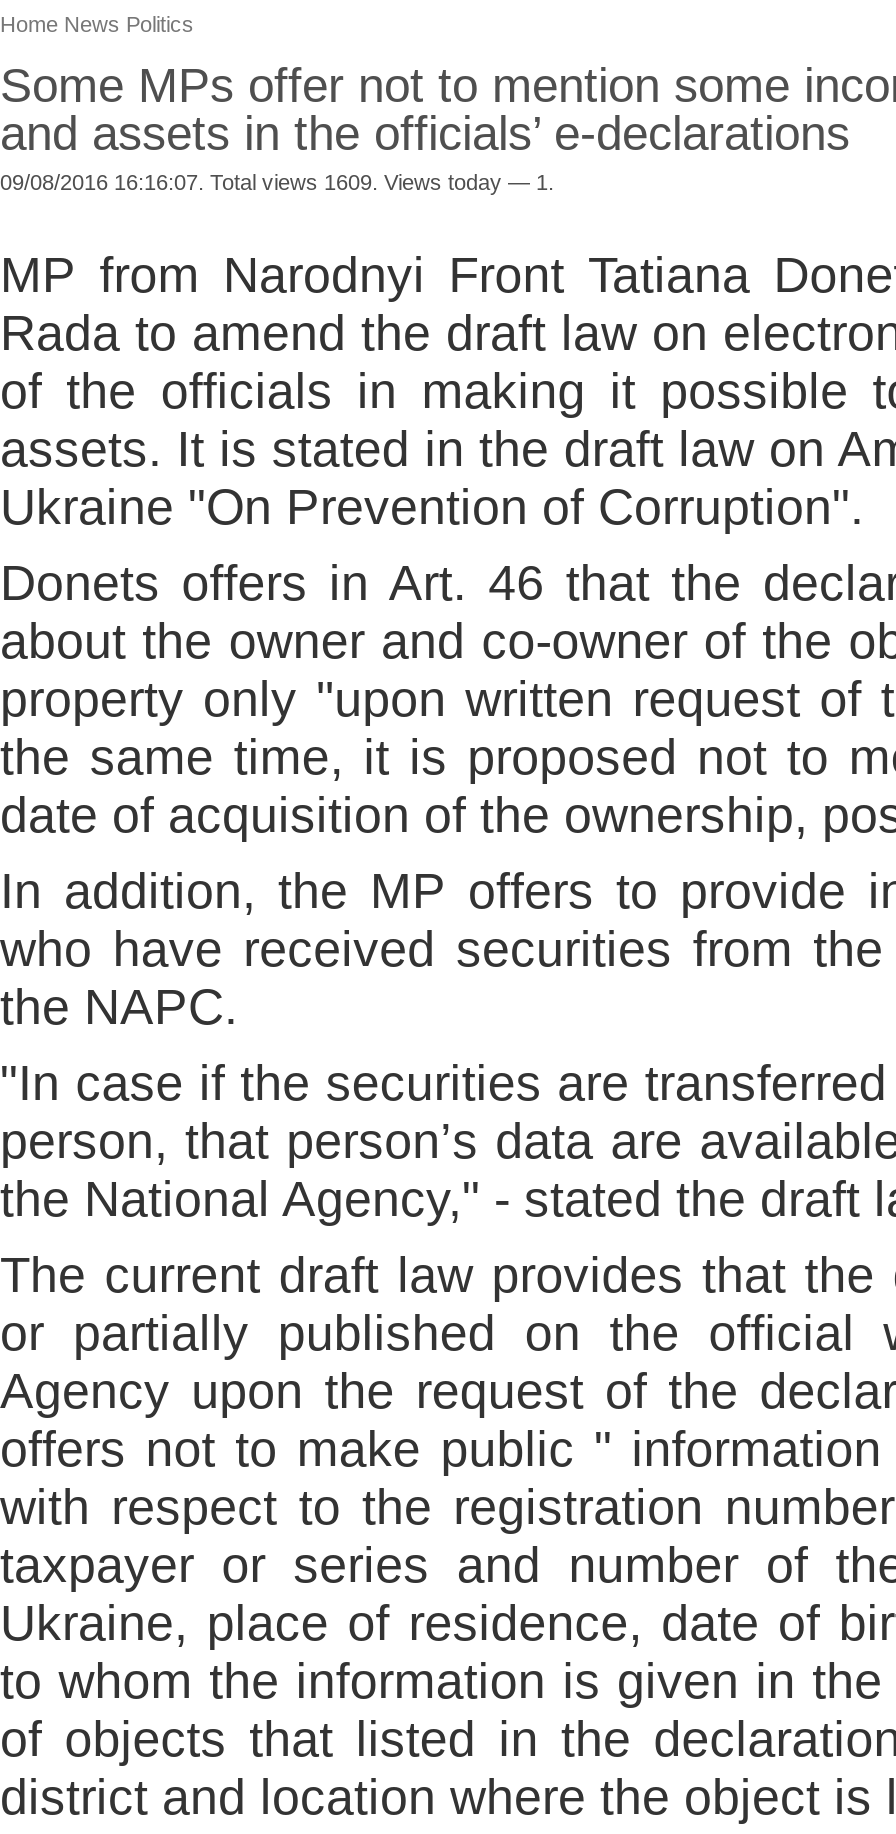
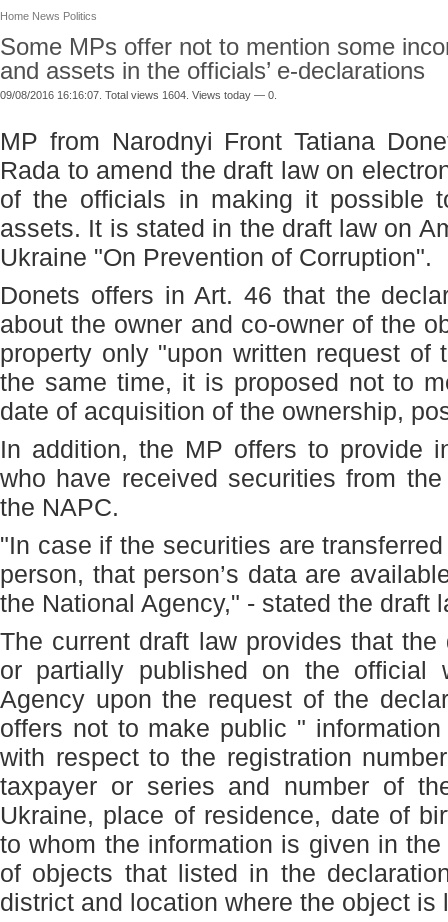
- 09/08/2016 16:16:07. Total views 1609. Views today — 1.
+ 09/08/2016 16:16:07. Total views 1604. Views today — 0.
